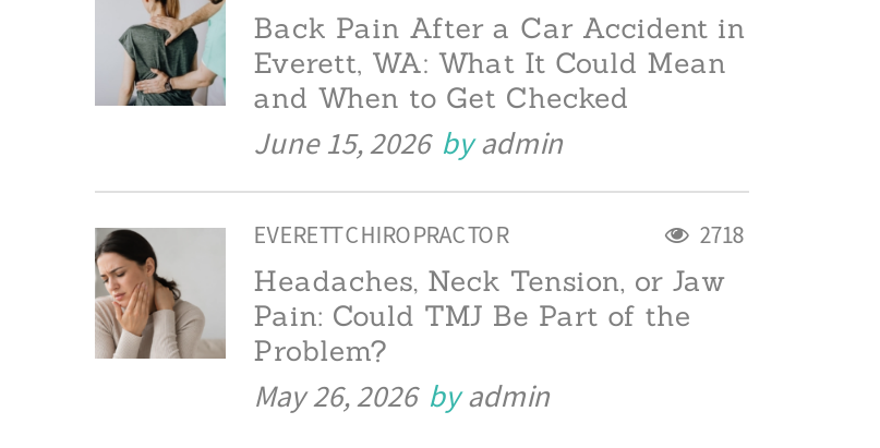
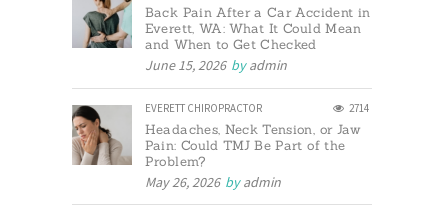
- 2718
+ 2714
